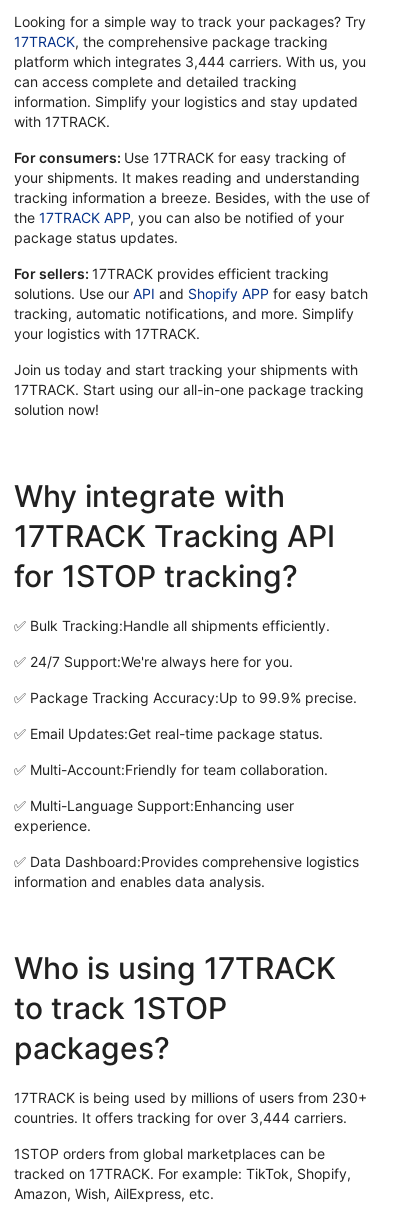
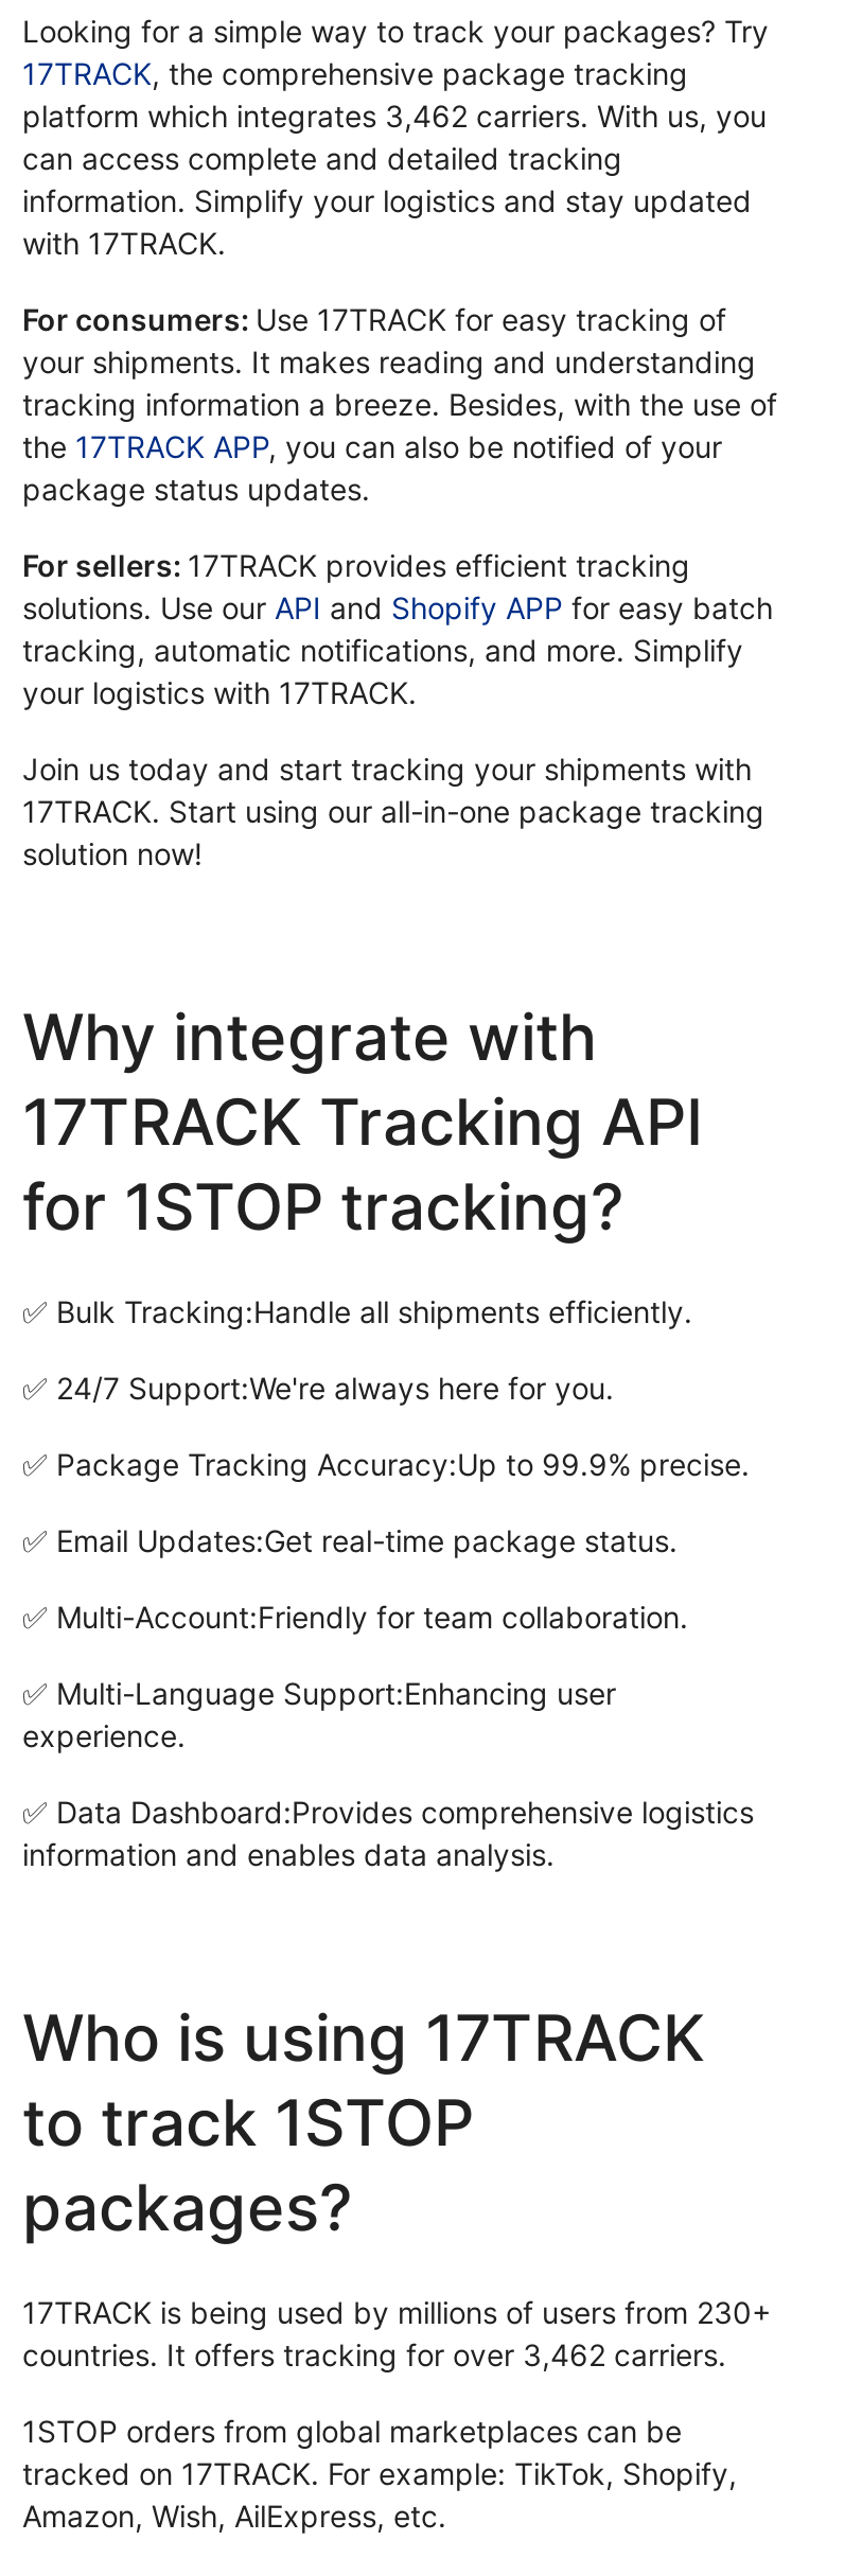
- platform which integrates 3,444 carriers. With us, you
+ platform which integrates 3,462 carriers. With us, you

- countries. It offers tracking for over 3,444 carriers.
+ countries. It offers tracking for over 3,462 carriers.
